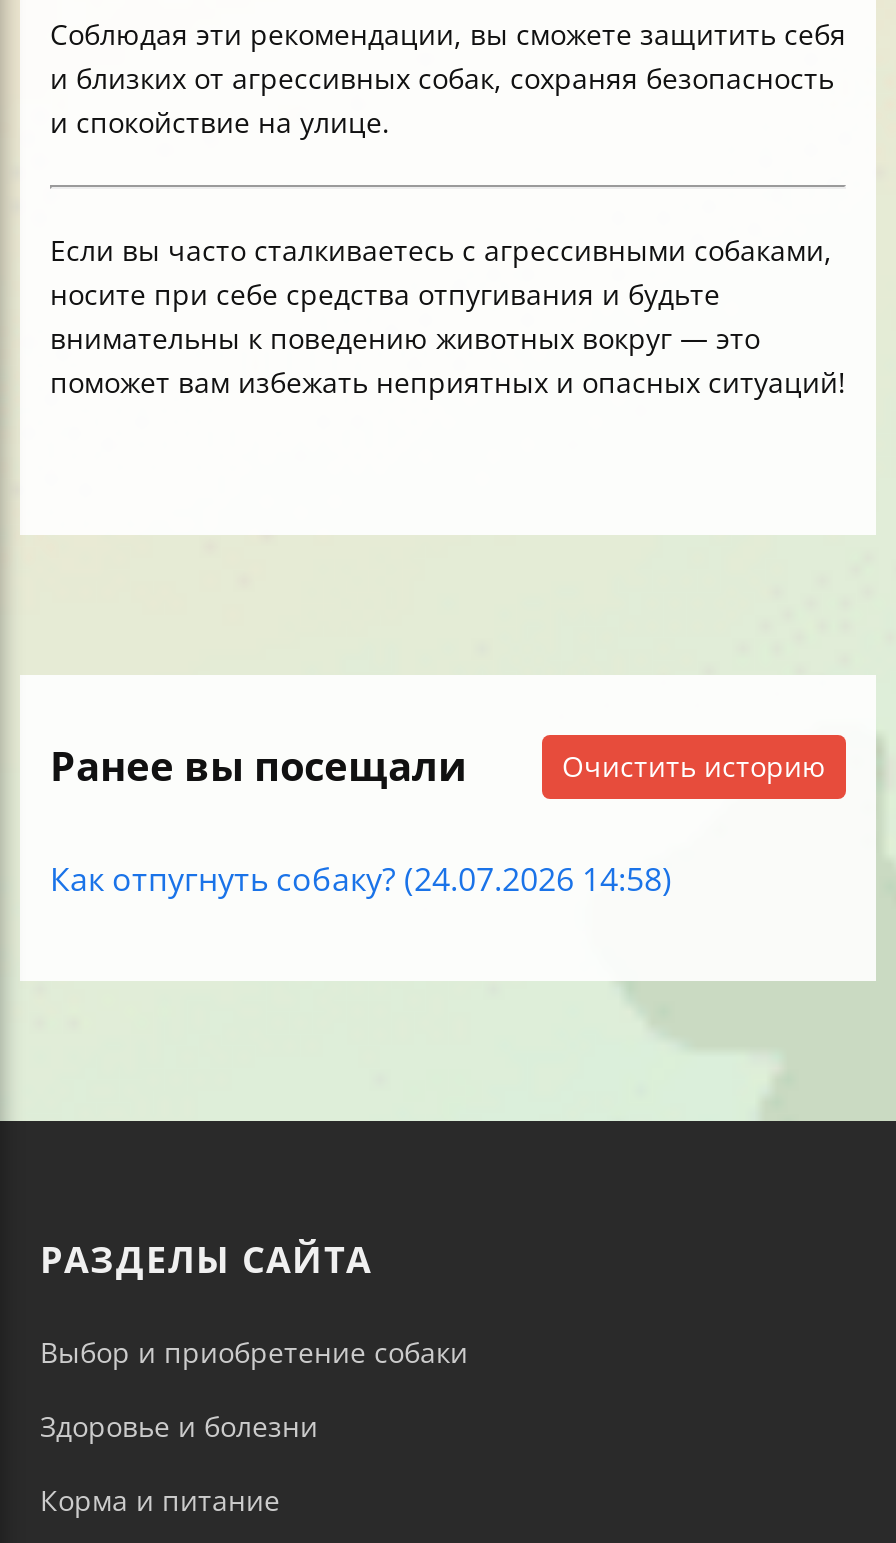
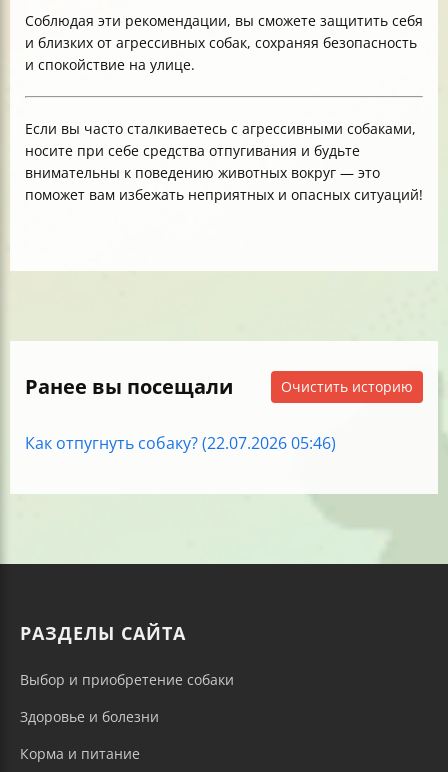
- Как отпугнуть собаку? (24.07.2026 14:58)
+ Как отпугнуть собаку? (22.07.2026 05:46)
